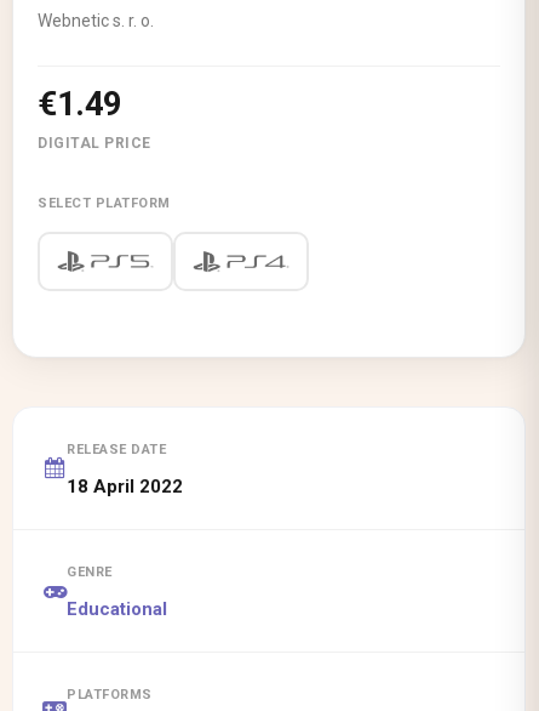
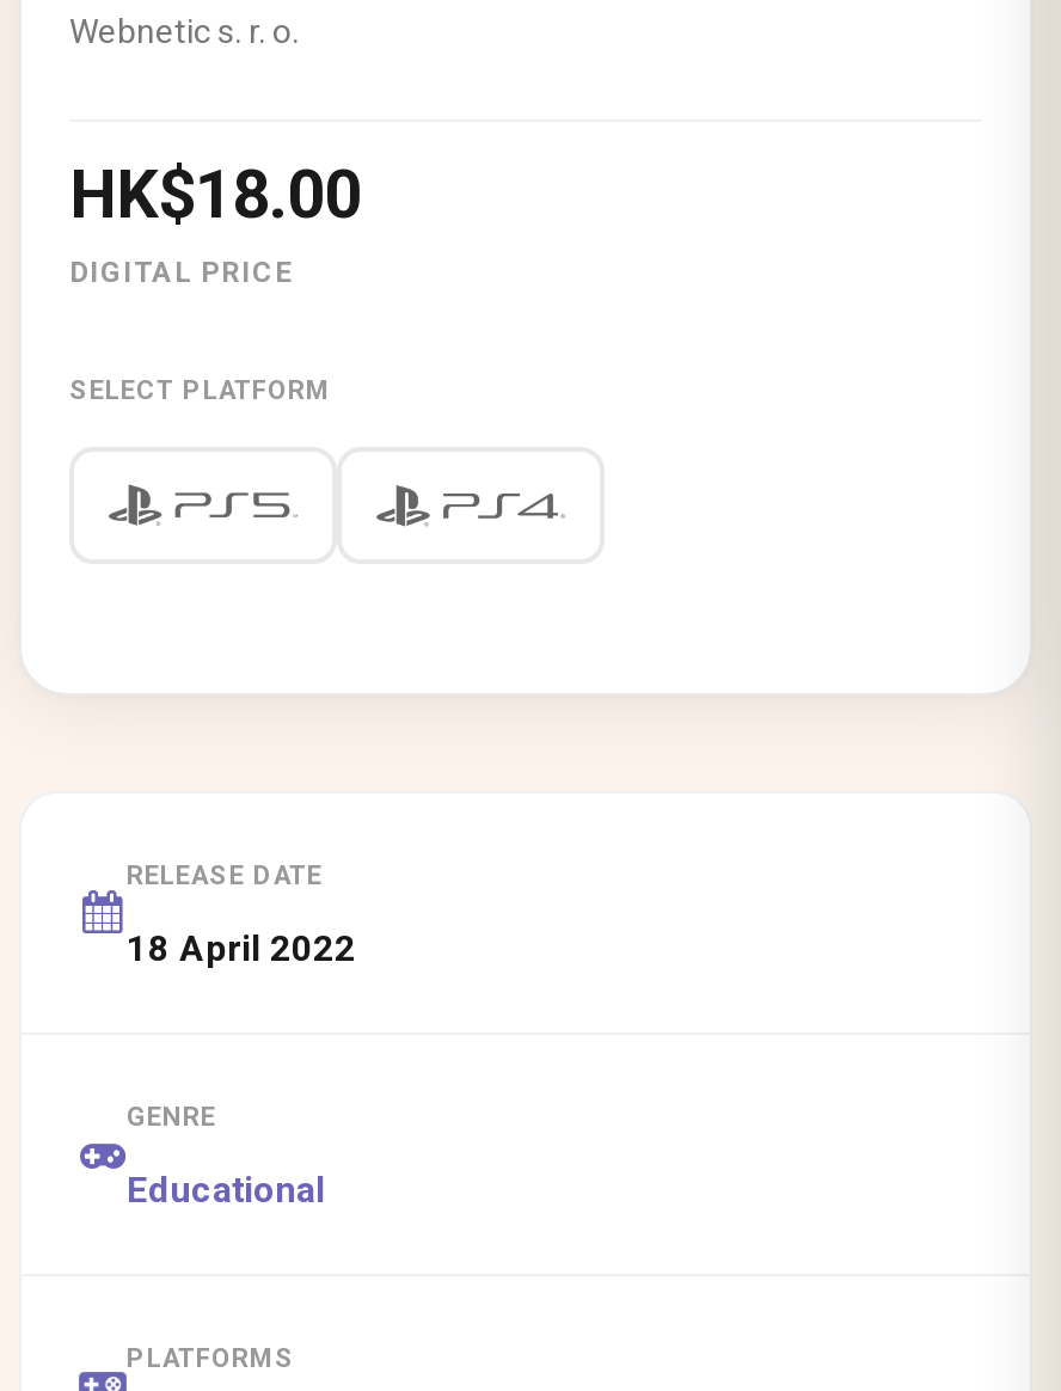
- €1.49
+ HK$18.00
